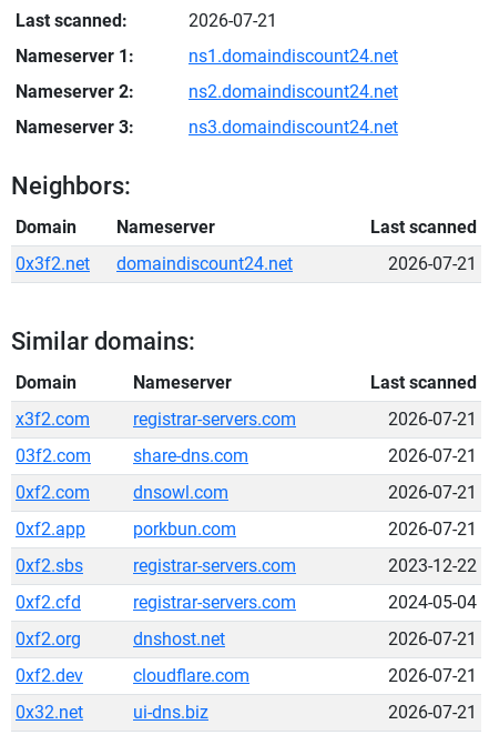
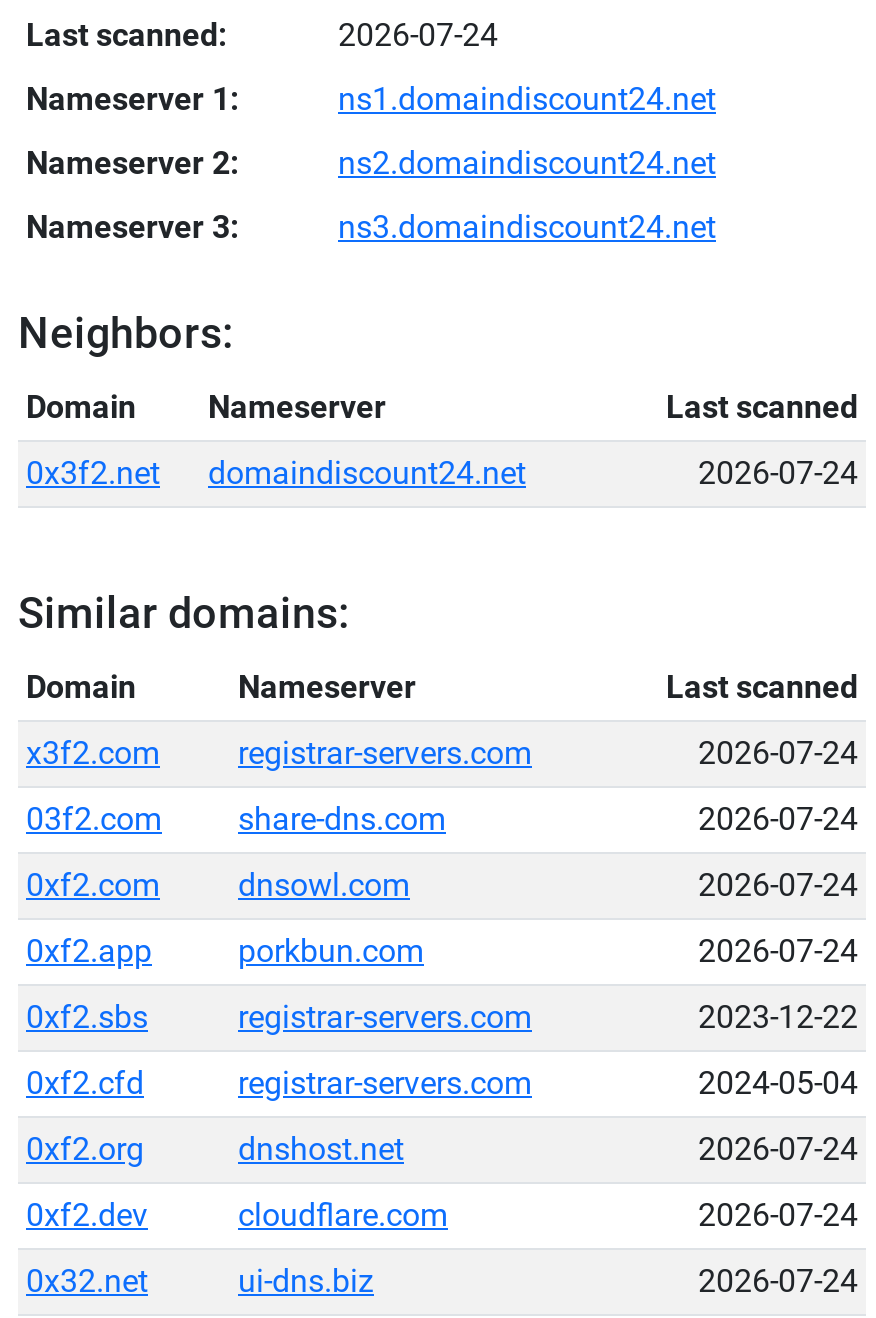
- 2026-07-21
+ 2026-07-24

- 2026-07-21
+ 2026-07-24

- 2026-07-21
+ 2026-07-24

- 2026-07-21
+ 2026-07-24

- 2026-07-21
+ 2026-07-24

- 2026-07-21
+ 2026-07-24

- 2026-07-21
+ 2026-07-24

- 2026-07-21
+ 2026-07-24

- 2026-07-21
+ 2026-07-24
